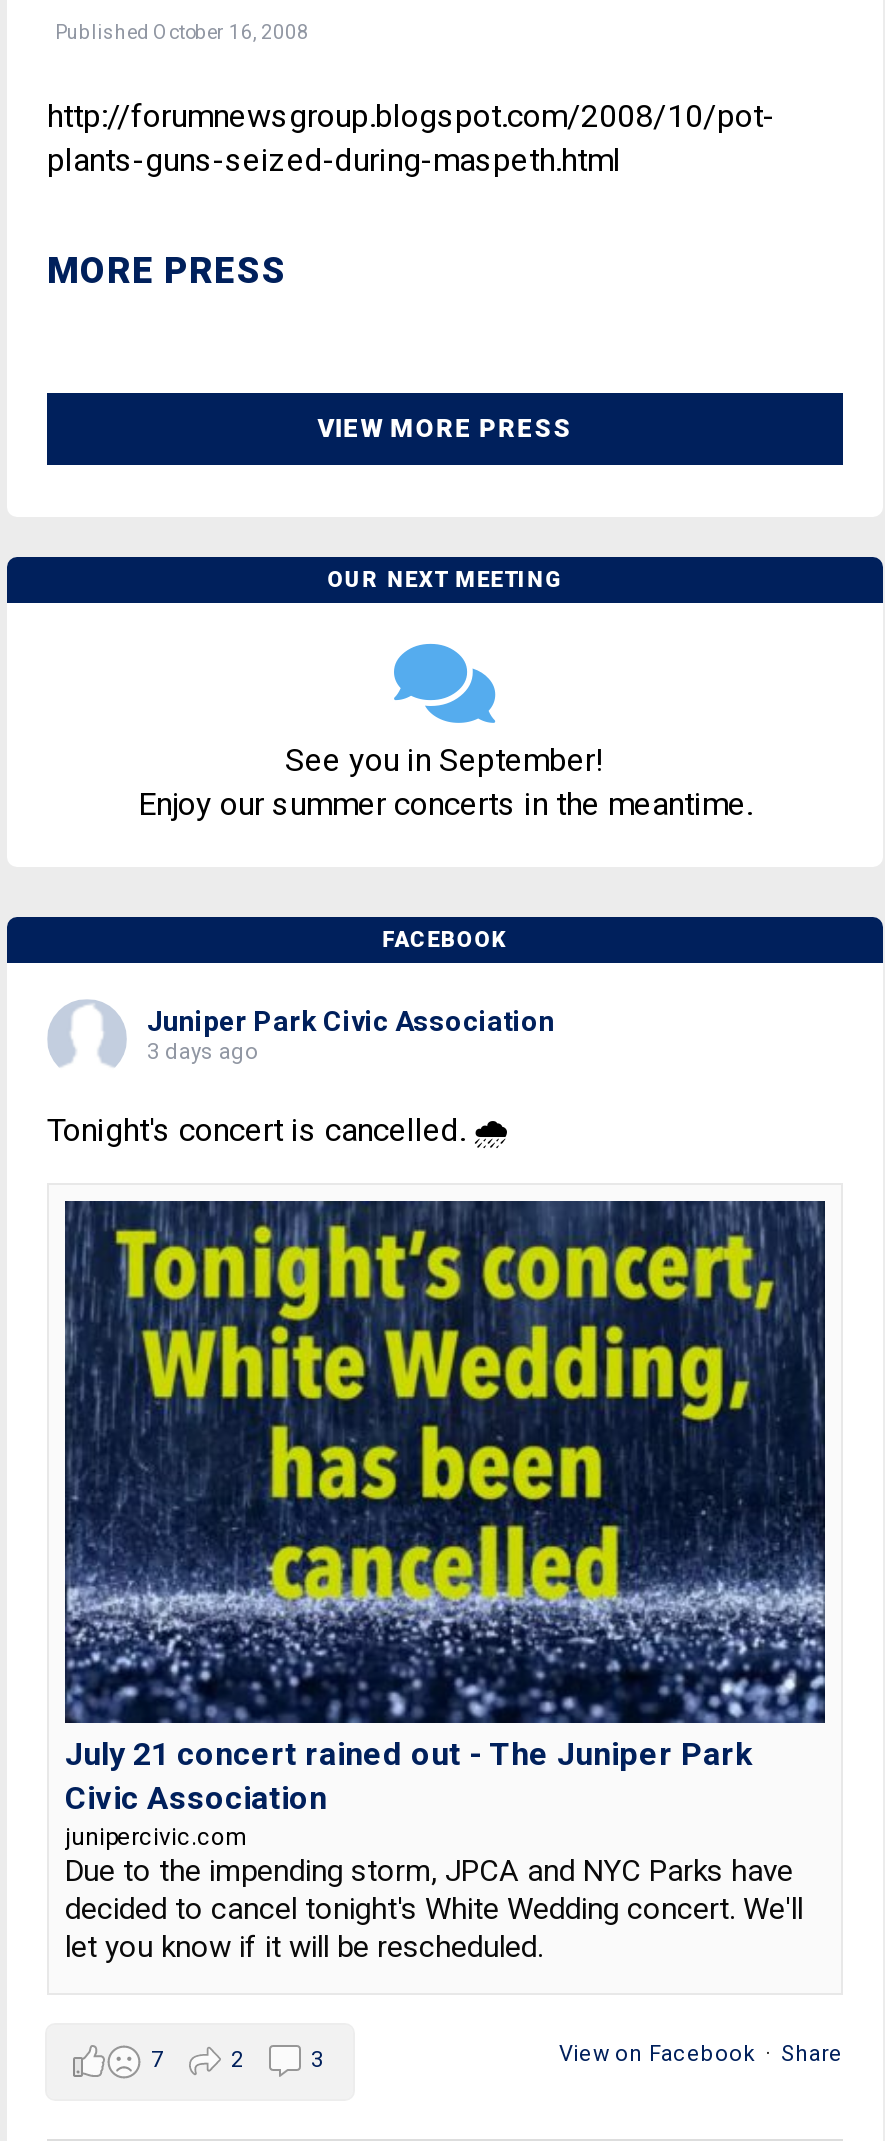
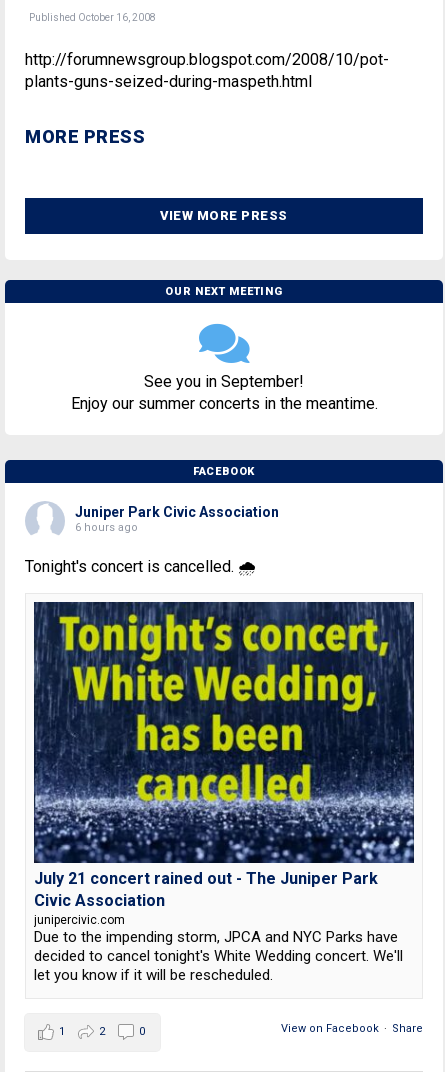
- 3 days ago
+ 6 hours ago

- 7
+ 1

- 3
+ 0
